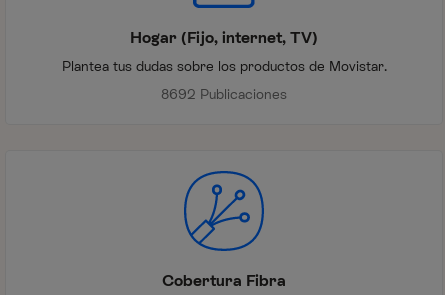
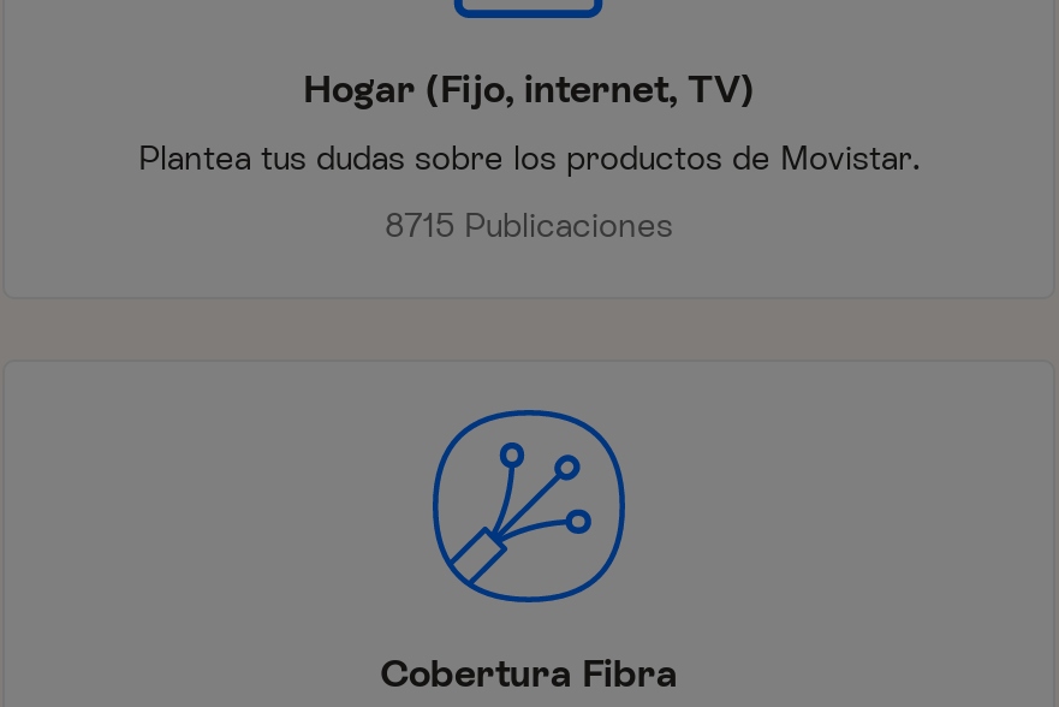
- 8692 Publicaciones
+ 8715 Publicaciones
